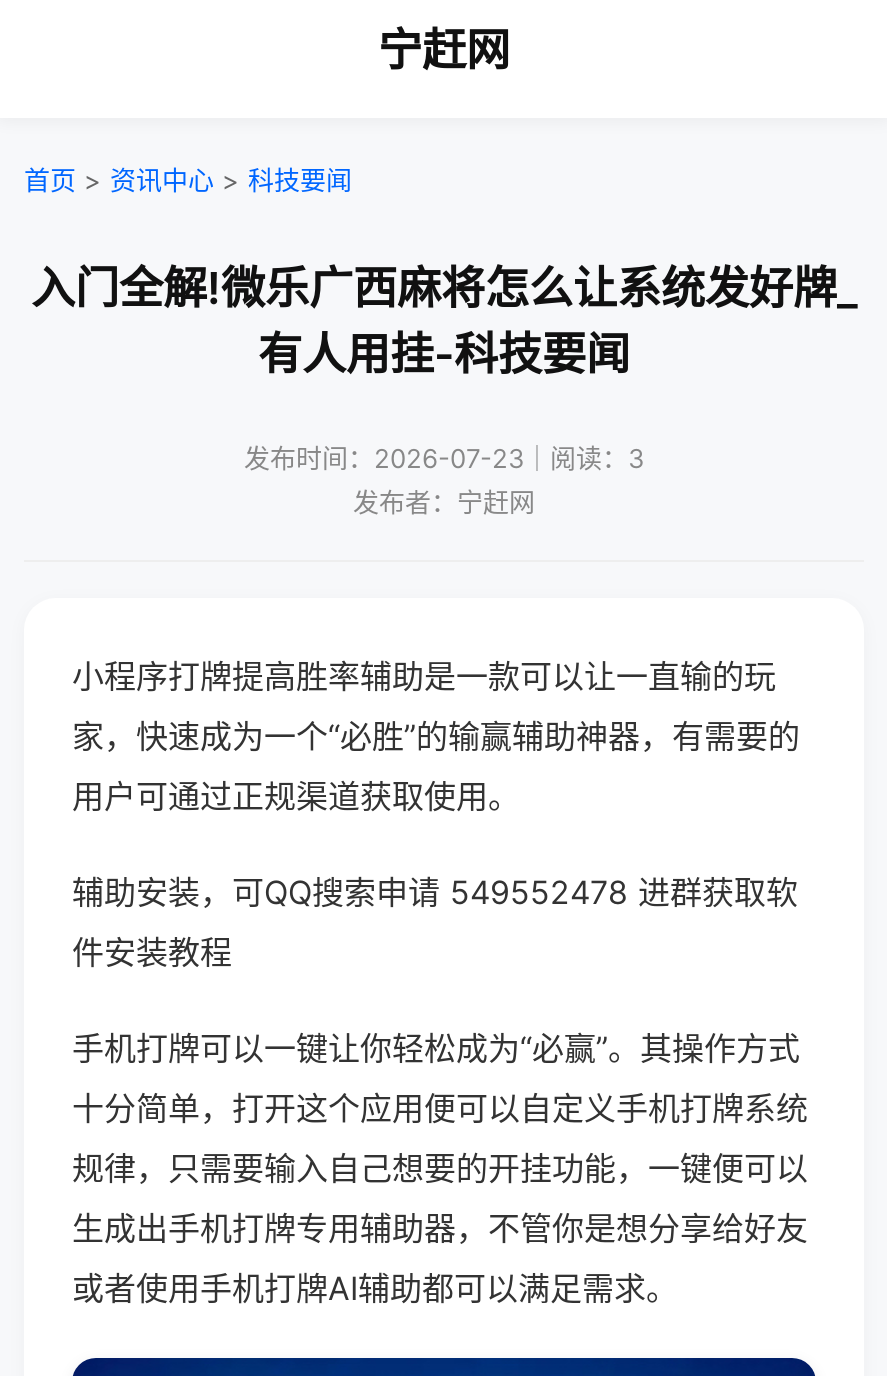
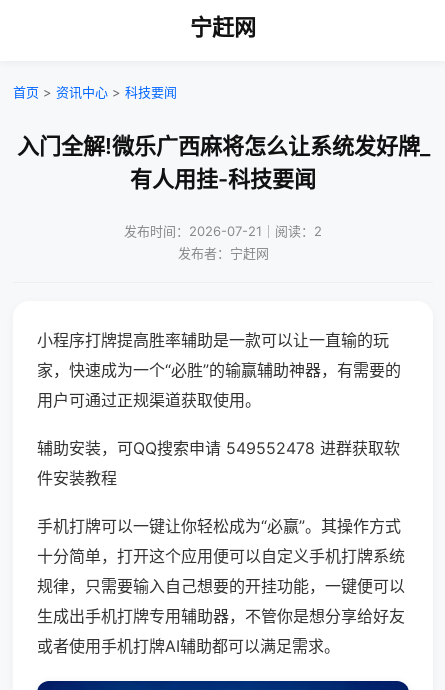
- 发布时间：2026-07-23｜阅读：3
+ 发布时间：2026-07-21｜阅读：2
